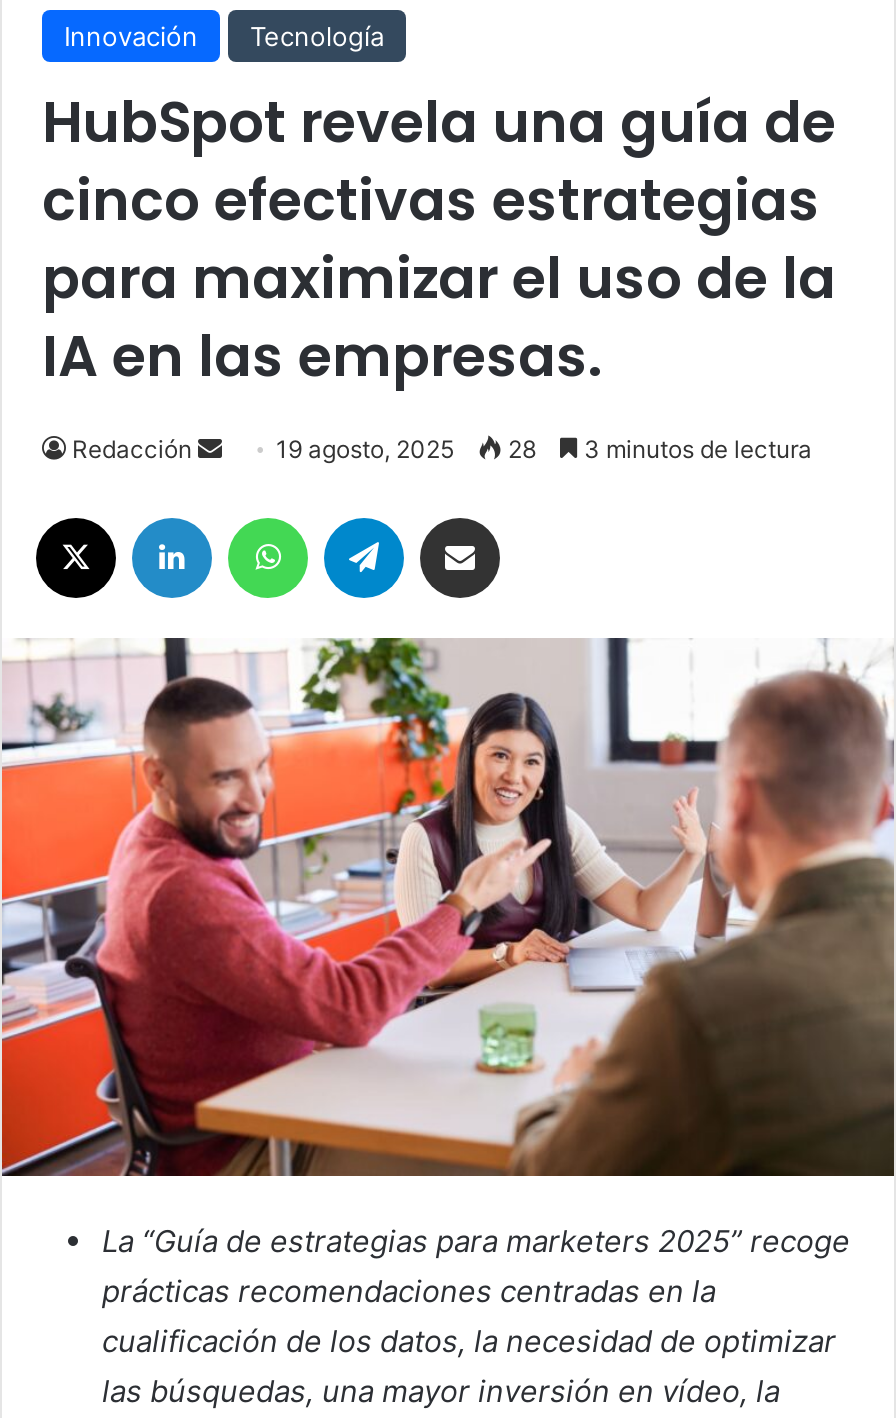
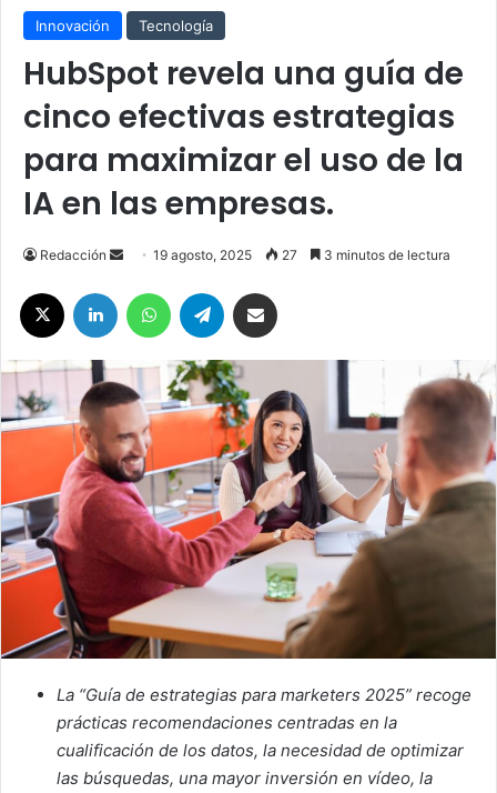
- 28
+ 27
